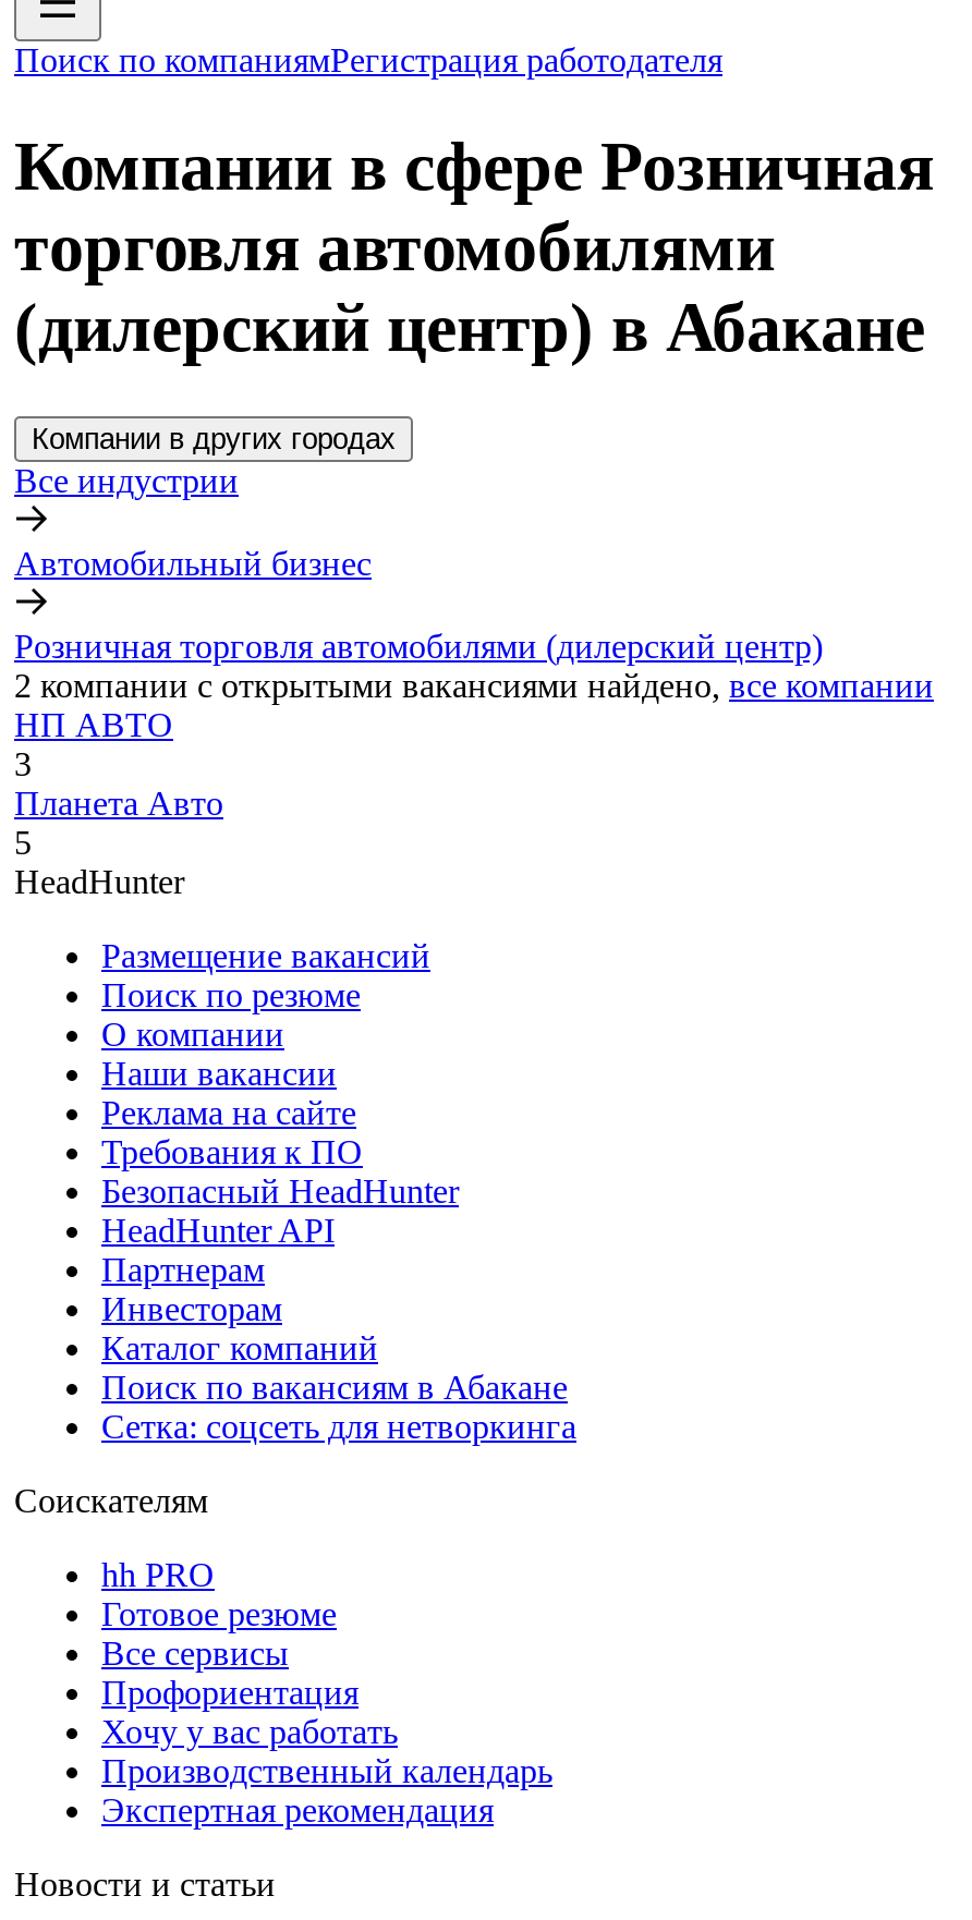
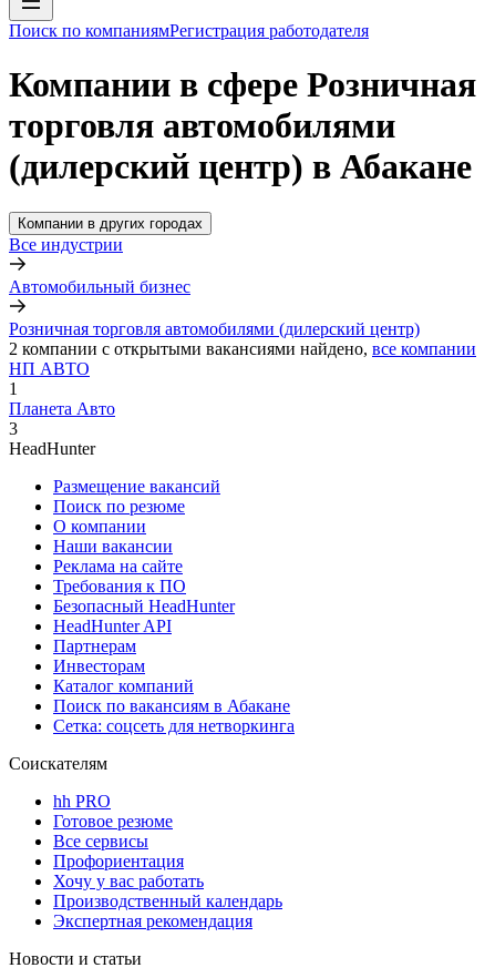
- 3
+ 1

- 5
+ 3
